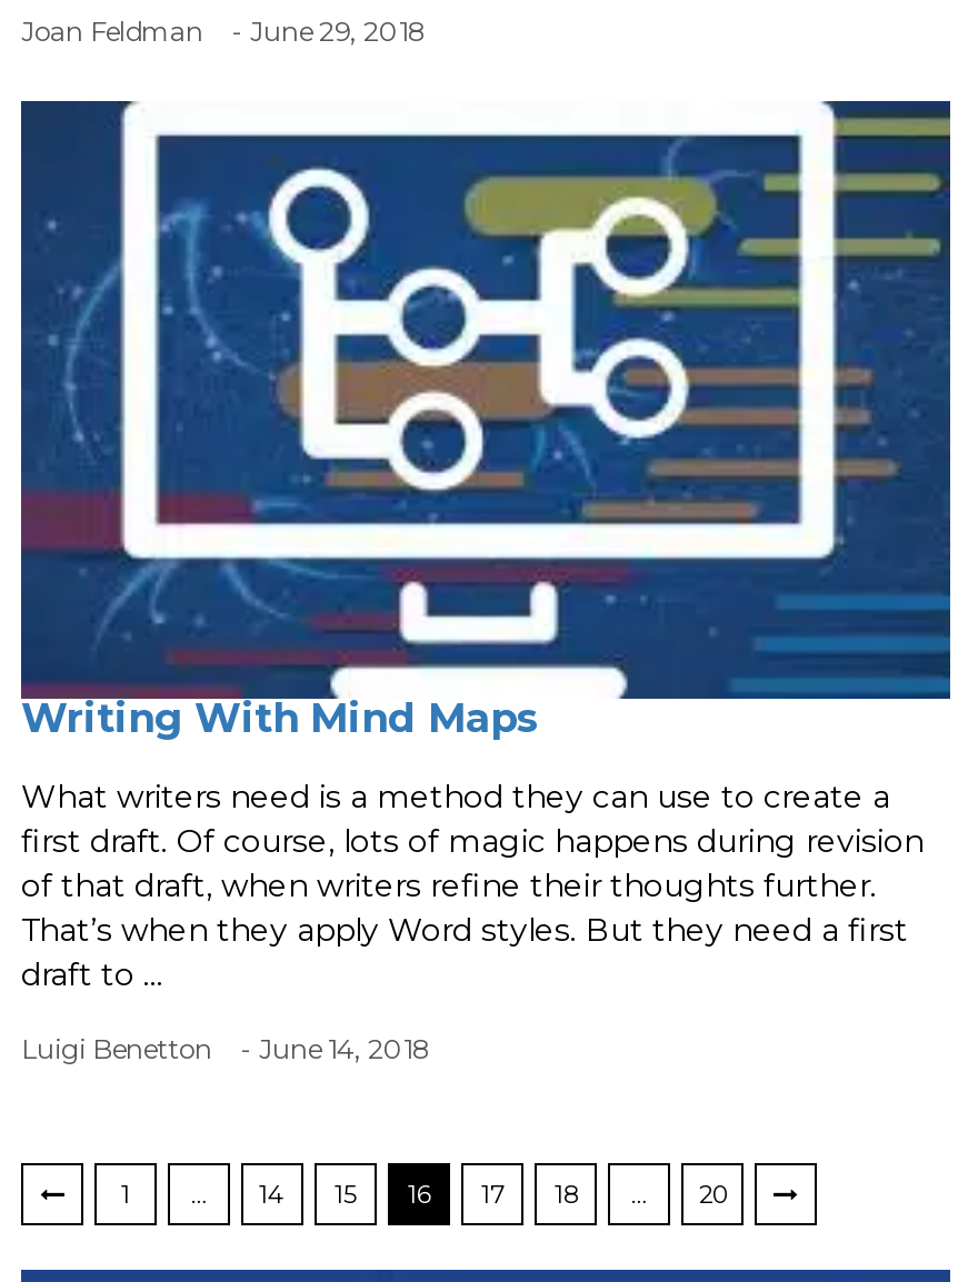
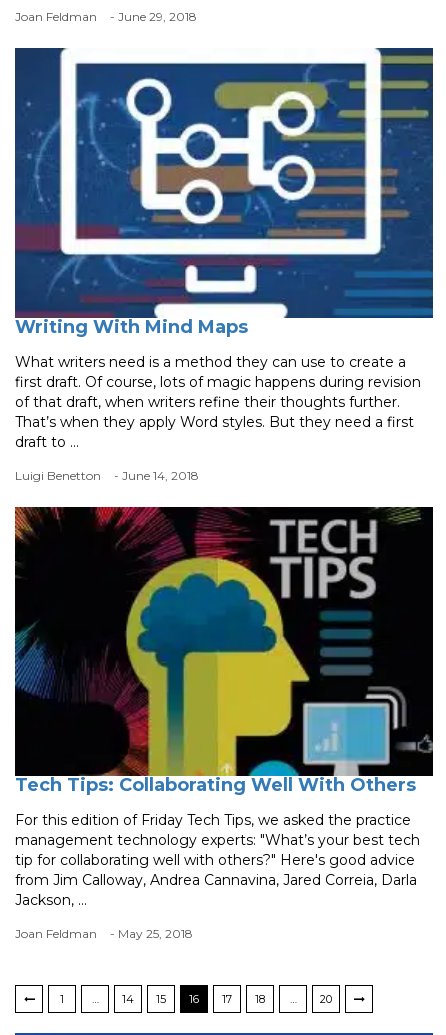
+ [image]
+ Tech Tips: Collaborating Well With Others
+ For this edition of Friday Tech Tips, we asked the practice
+ management technology experts: "What’s your best tech
+ tip for collaborating well with others?" Here's good advice
+ from Jim Calloway, Andrea Cannavina, Jared Correia, Darla
+ Jackson, ...
+ Joan Feldman
+ - May 25, 2018
